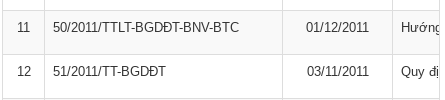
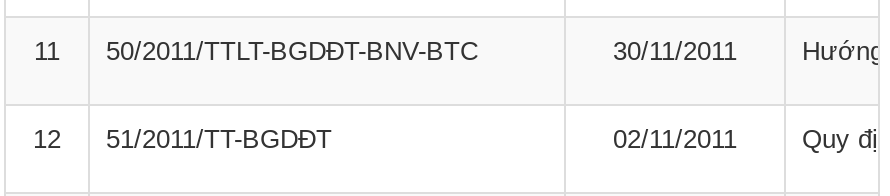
- 01/12/2011
+ 30/11/2011

- 03/11/2011
+ 02/11/2011
